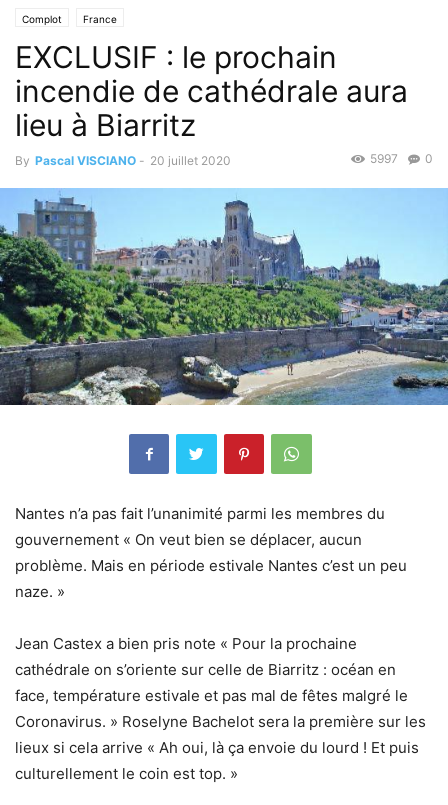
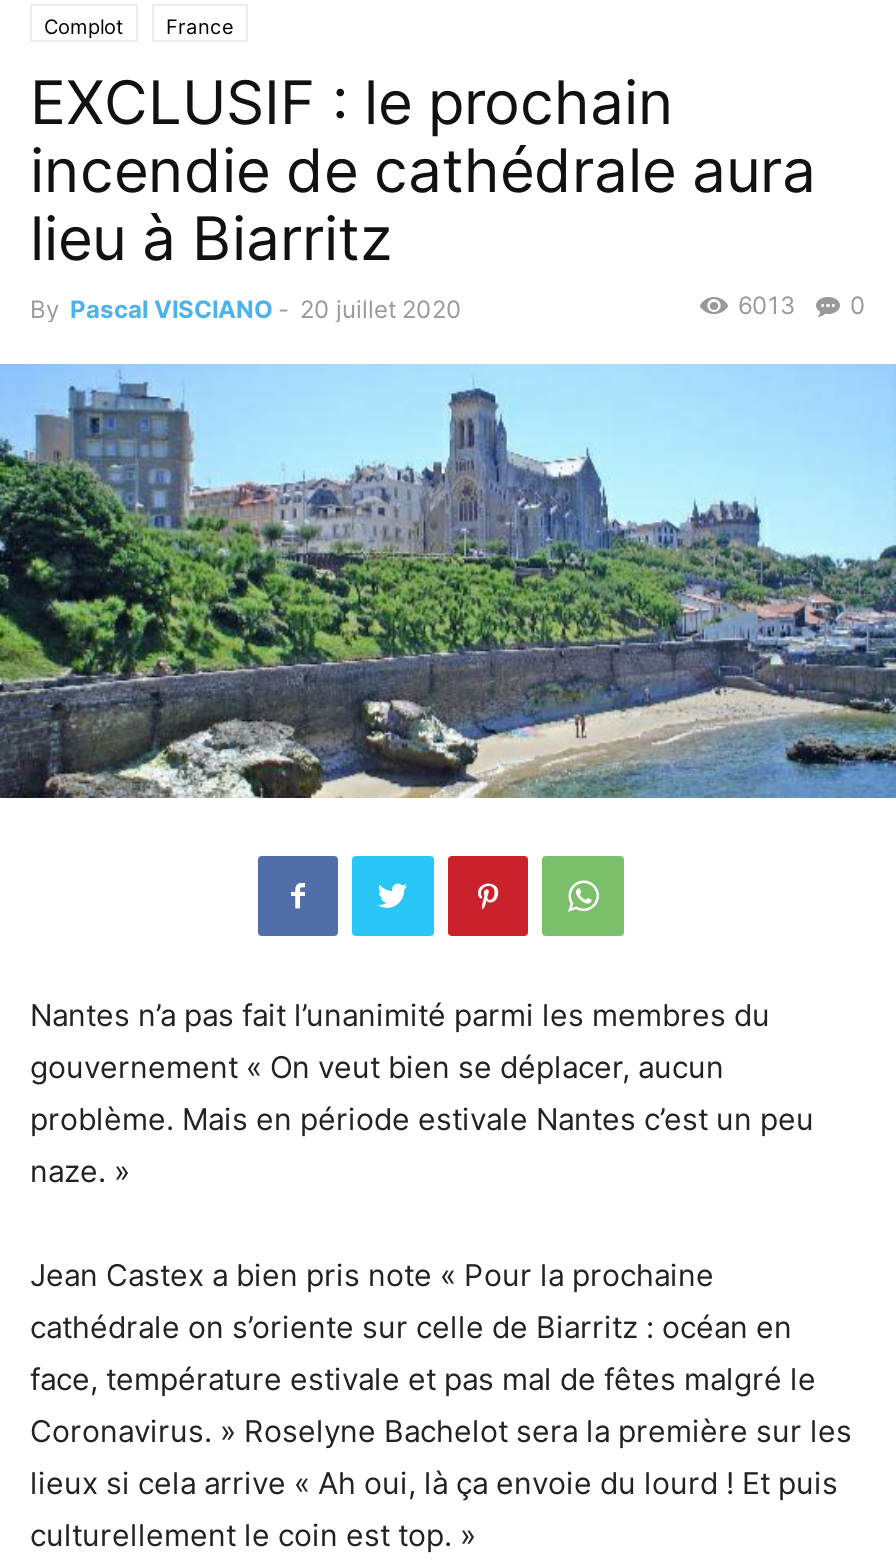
- 5997 0
+ 6013 0
